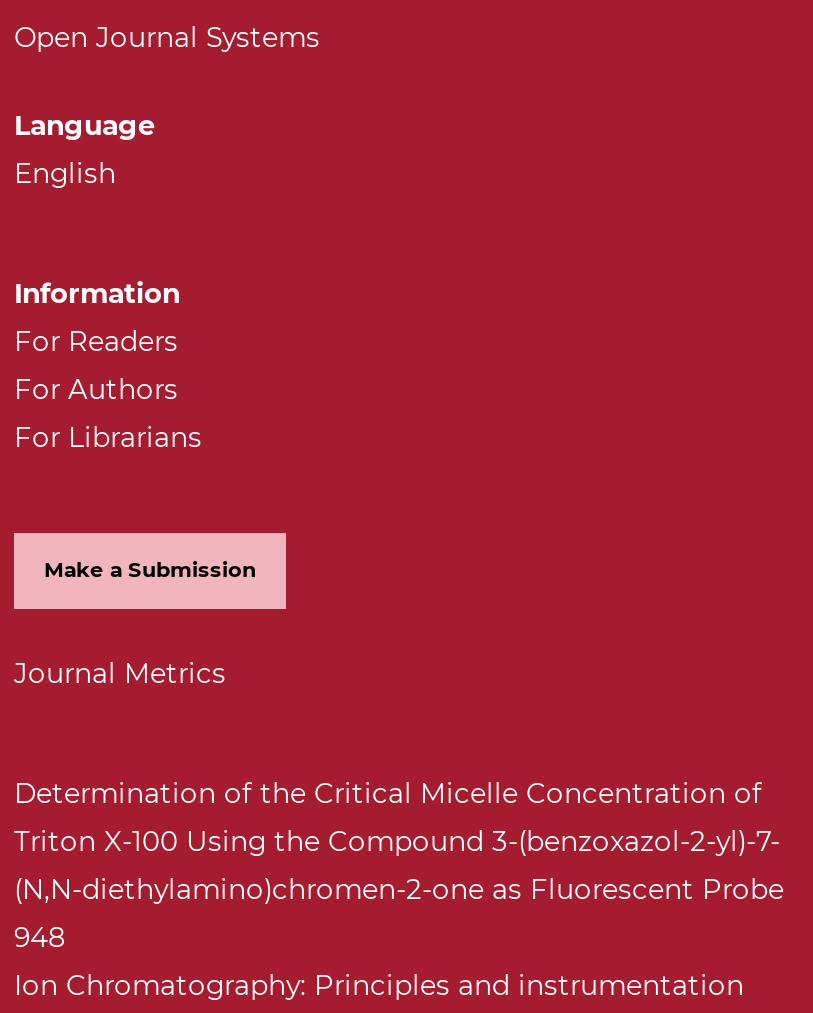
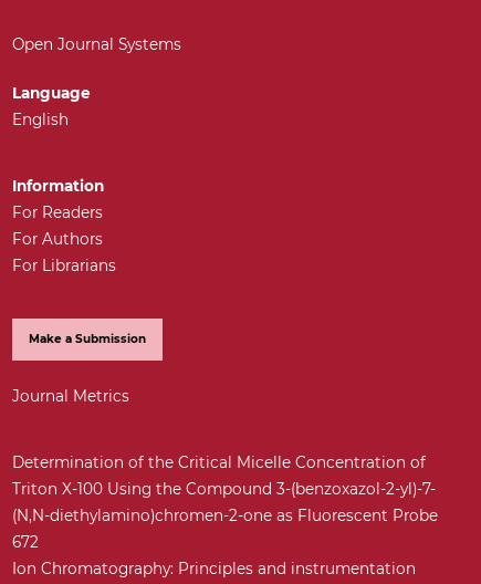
- 948
+ 672
